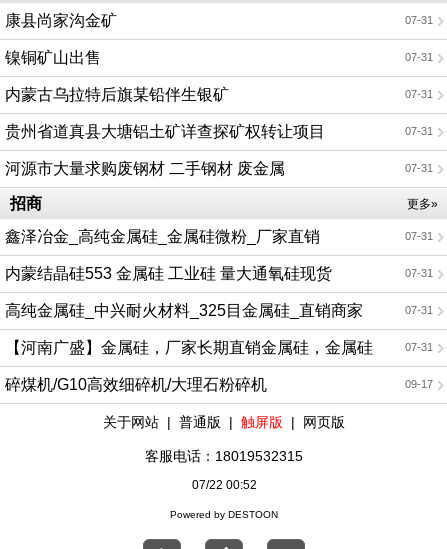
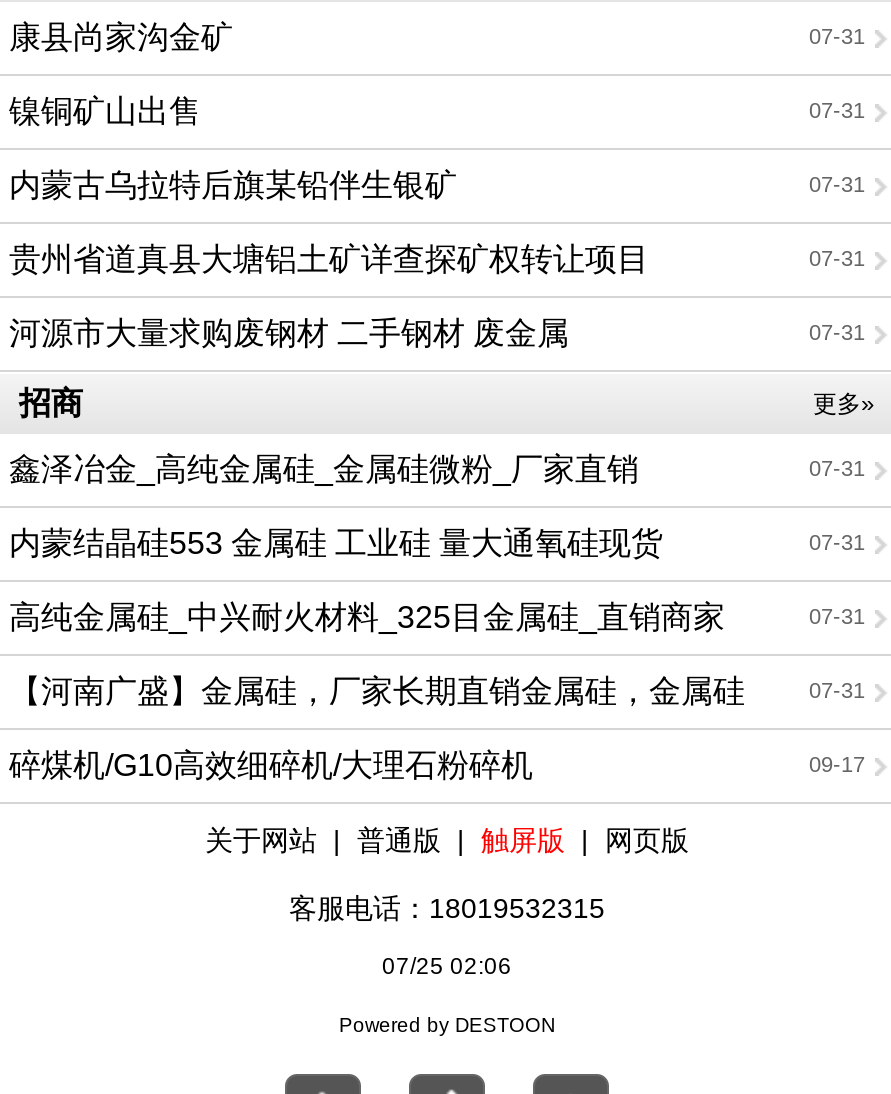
- 07/22 00:52
+ 07/25 02:06
